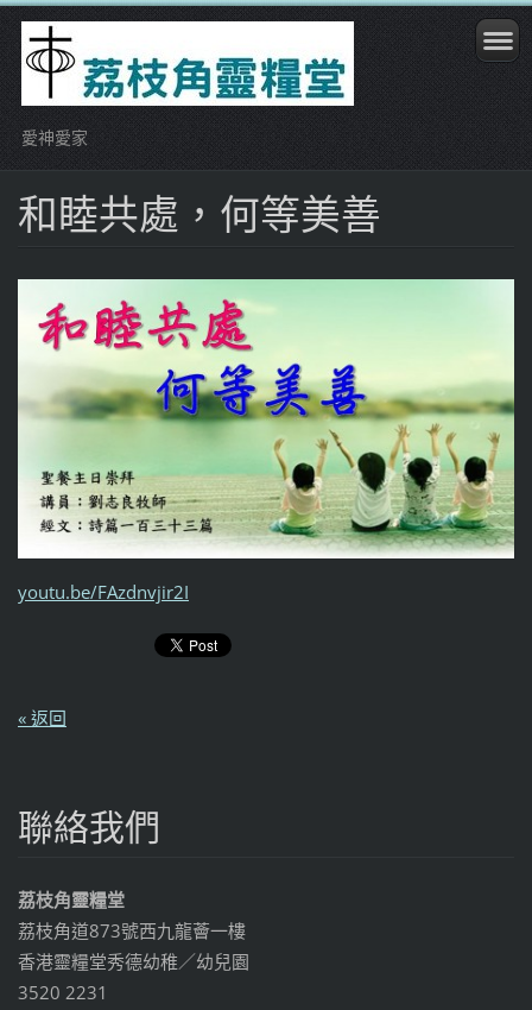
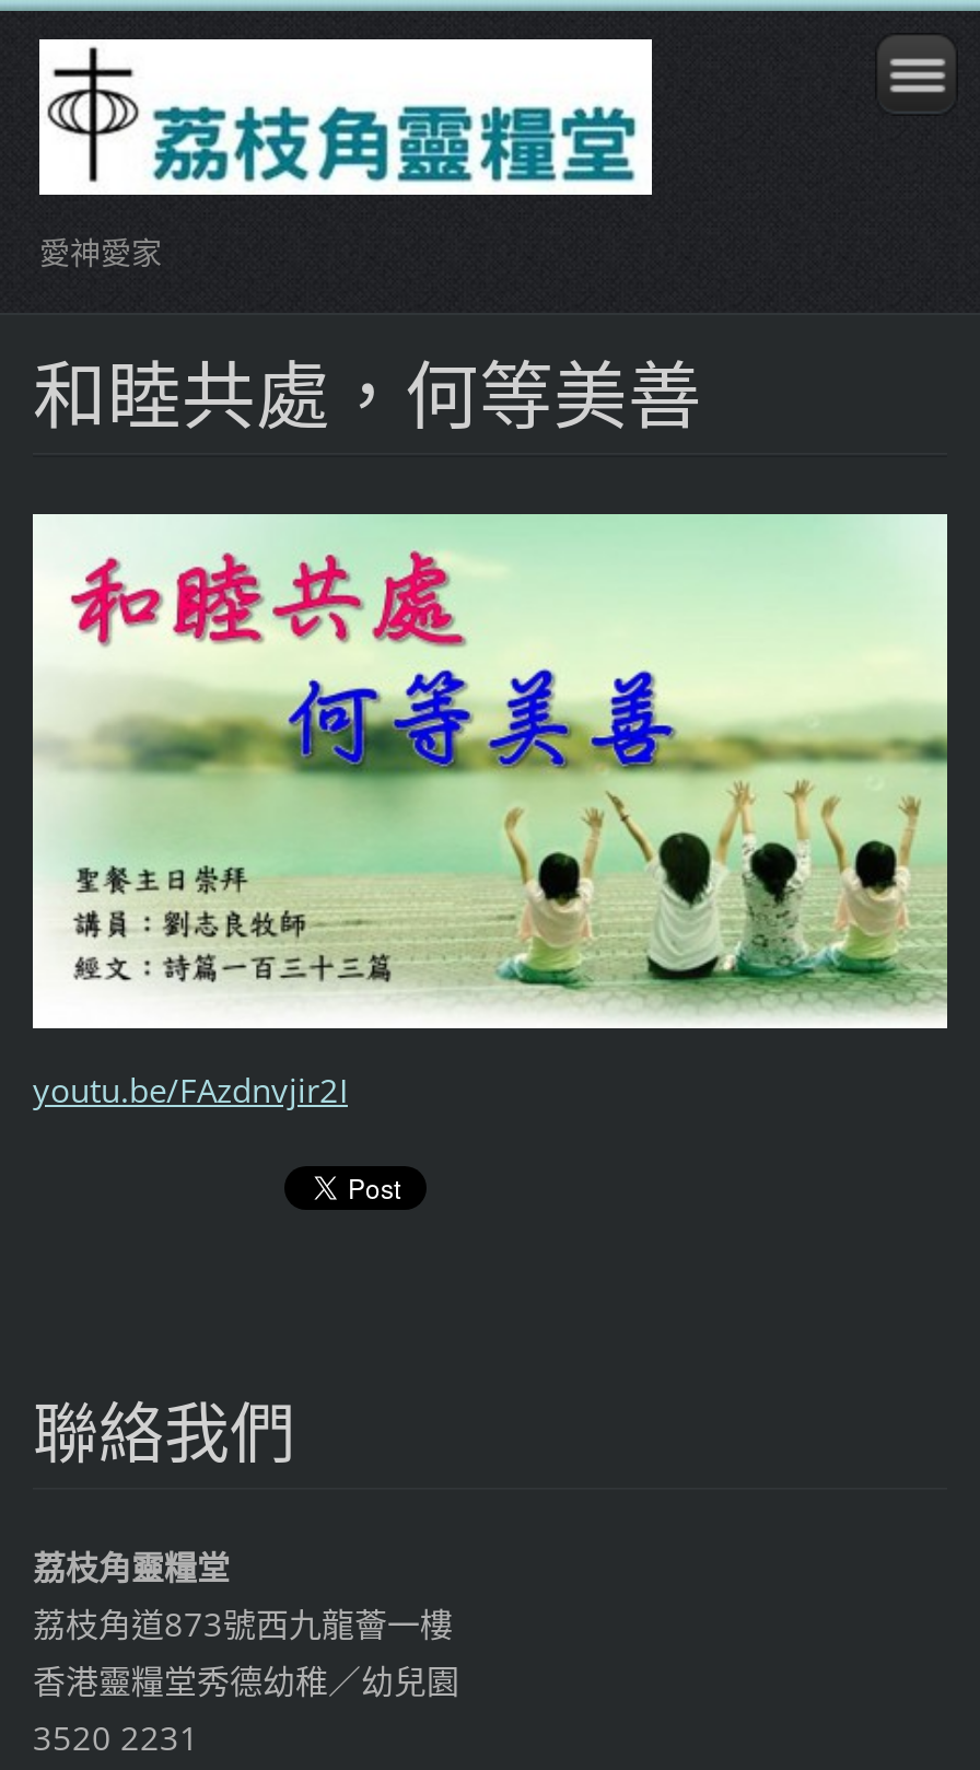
- « 返回
